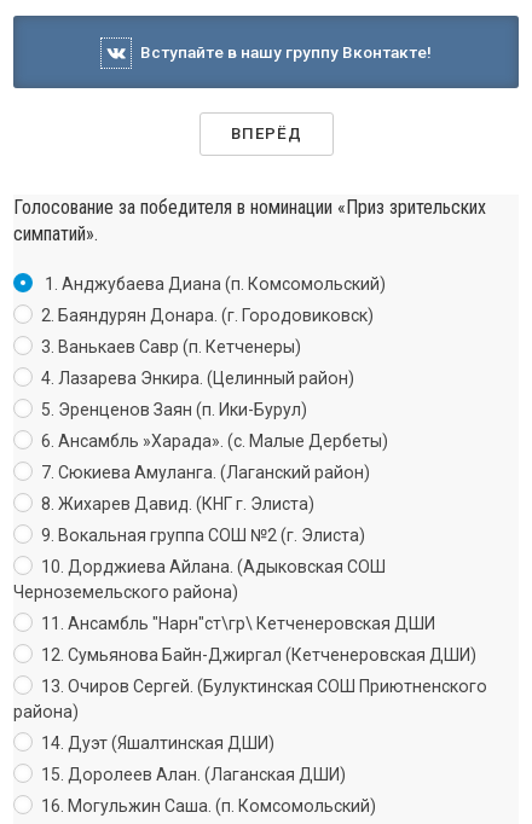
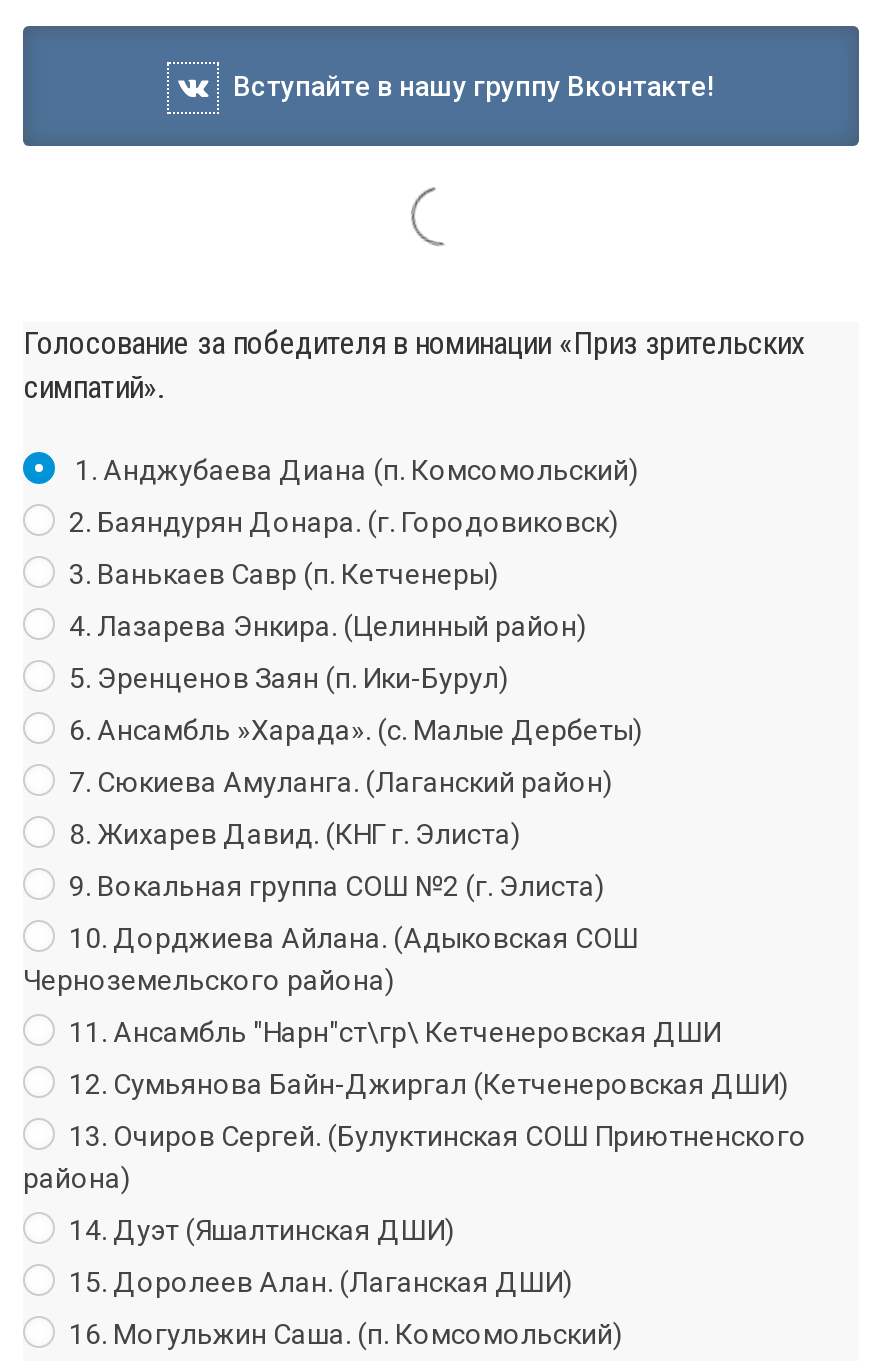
- ВПЕРЁД
